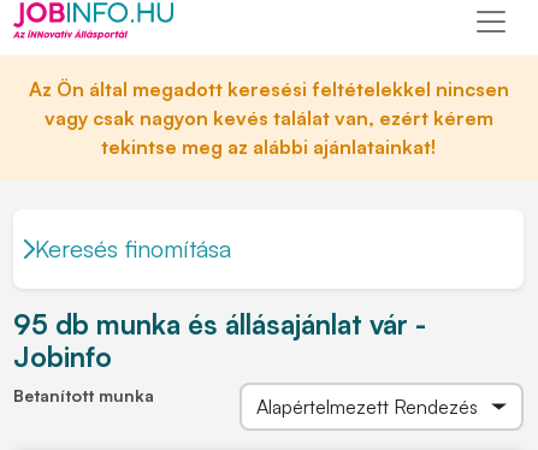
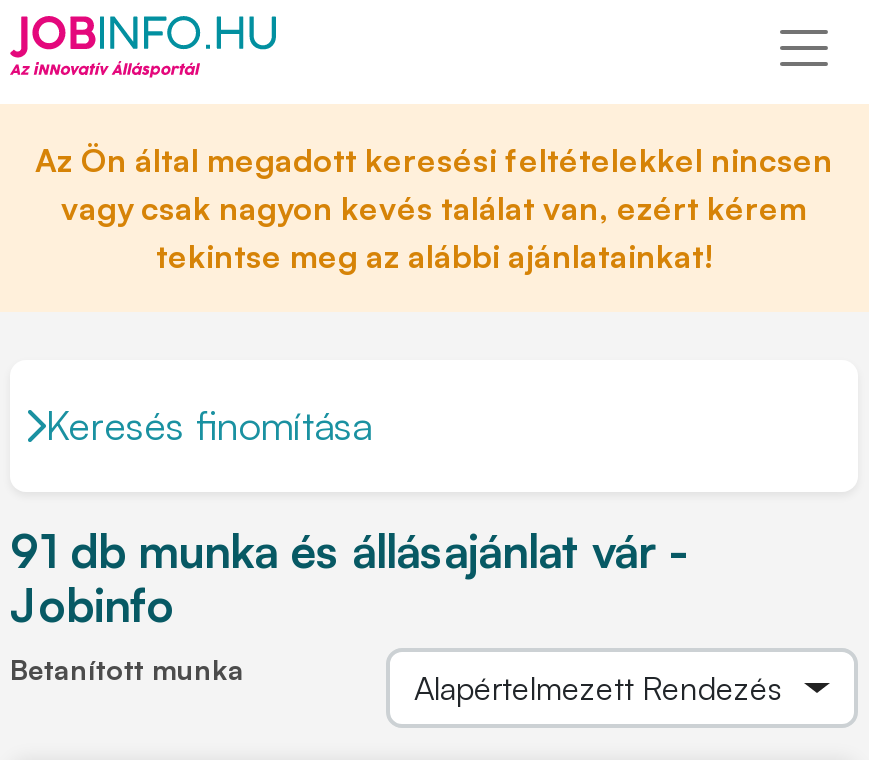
- 95 db munka és állásajánlat vár -
+ 91 db munka és állásajánlat vár -
